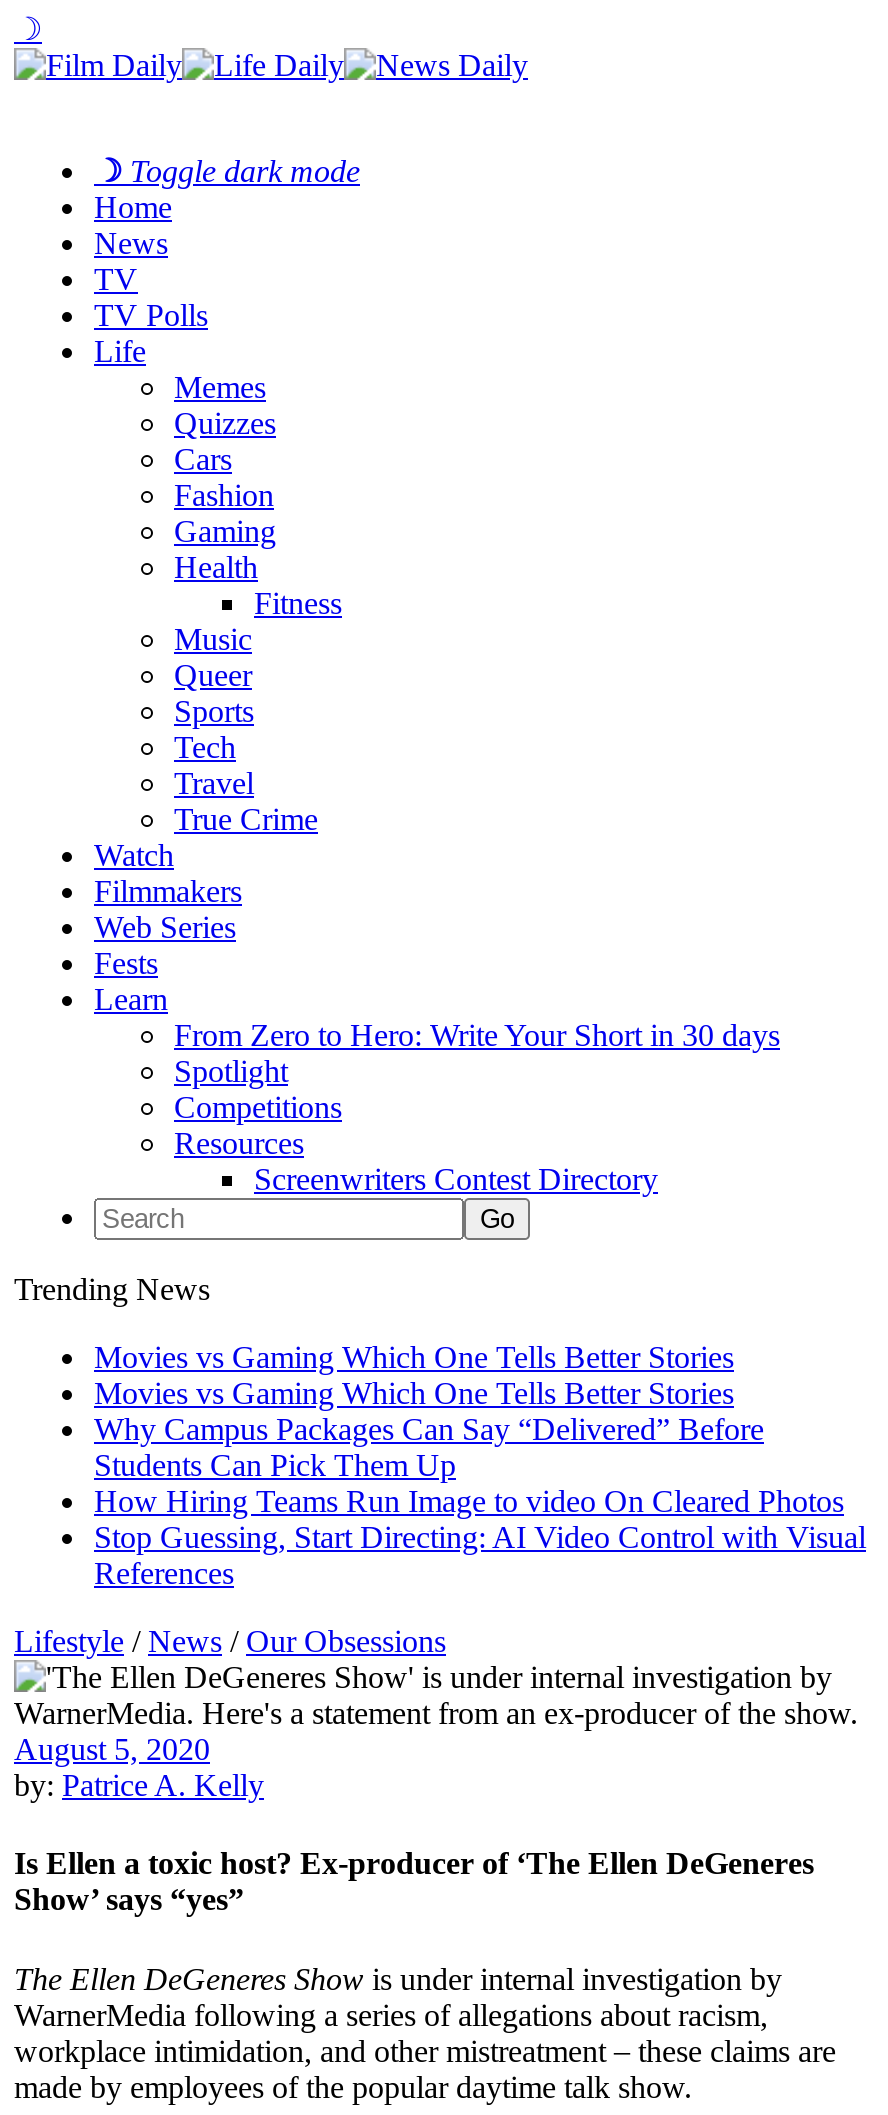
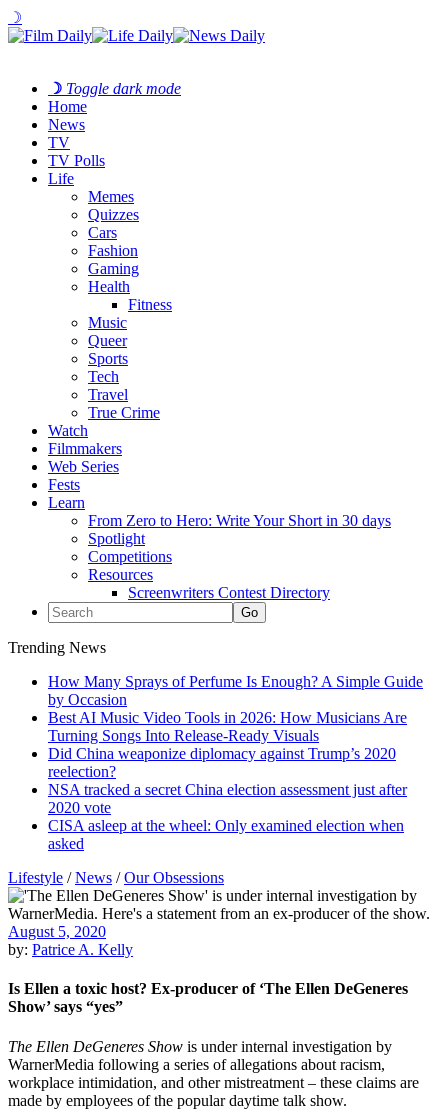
- Movies vs Gaming Which One Tells Better Stories
- Movies vs Gaming Which One Tells Better Stories
- Why Campus Packages Can Say “Delivered” Before
- Students Can Pick Them Up
- How Hiring Teams Run Image to video On Cleared Photos
- Stop Guessing, Start Directing: AI Video Control with Visual
- References
+ How Many Sprays of Perfume Is Enough? A Simple Guide
+ by Occasion
+ Best AI Music Video Tools in 2026: How Musicians Are
+ Turning Songs Into Release-Ready Visuals
+ Did China weaponize diplomacy against Trump’s 2020
+ reelection?
+ NSA tracked a secret China election assessment just after
+ 2020 vote
+ CISA asleep at the wheel: Only examined election when
+ asked
